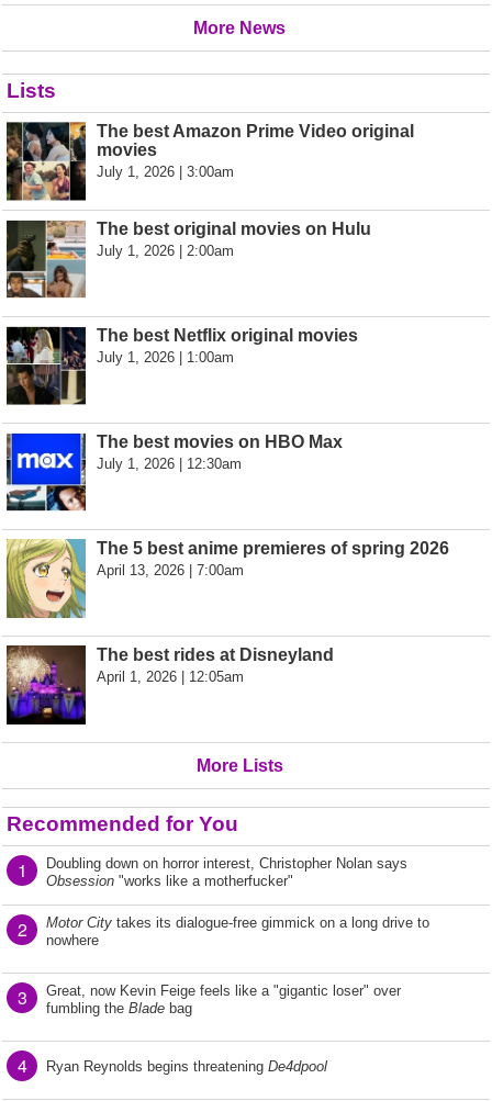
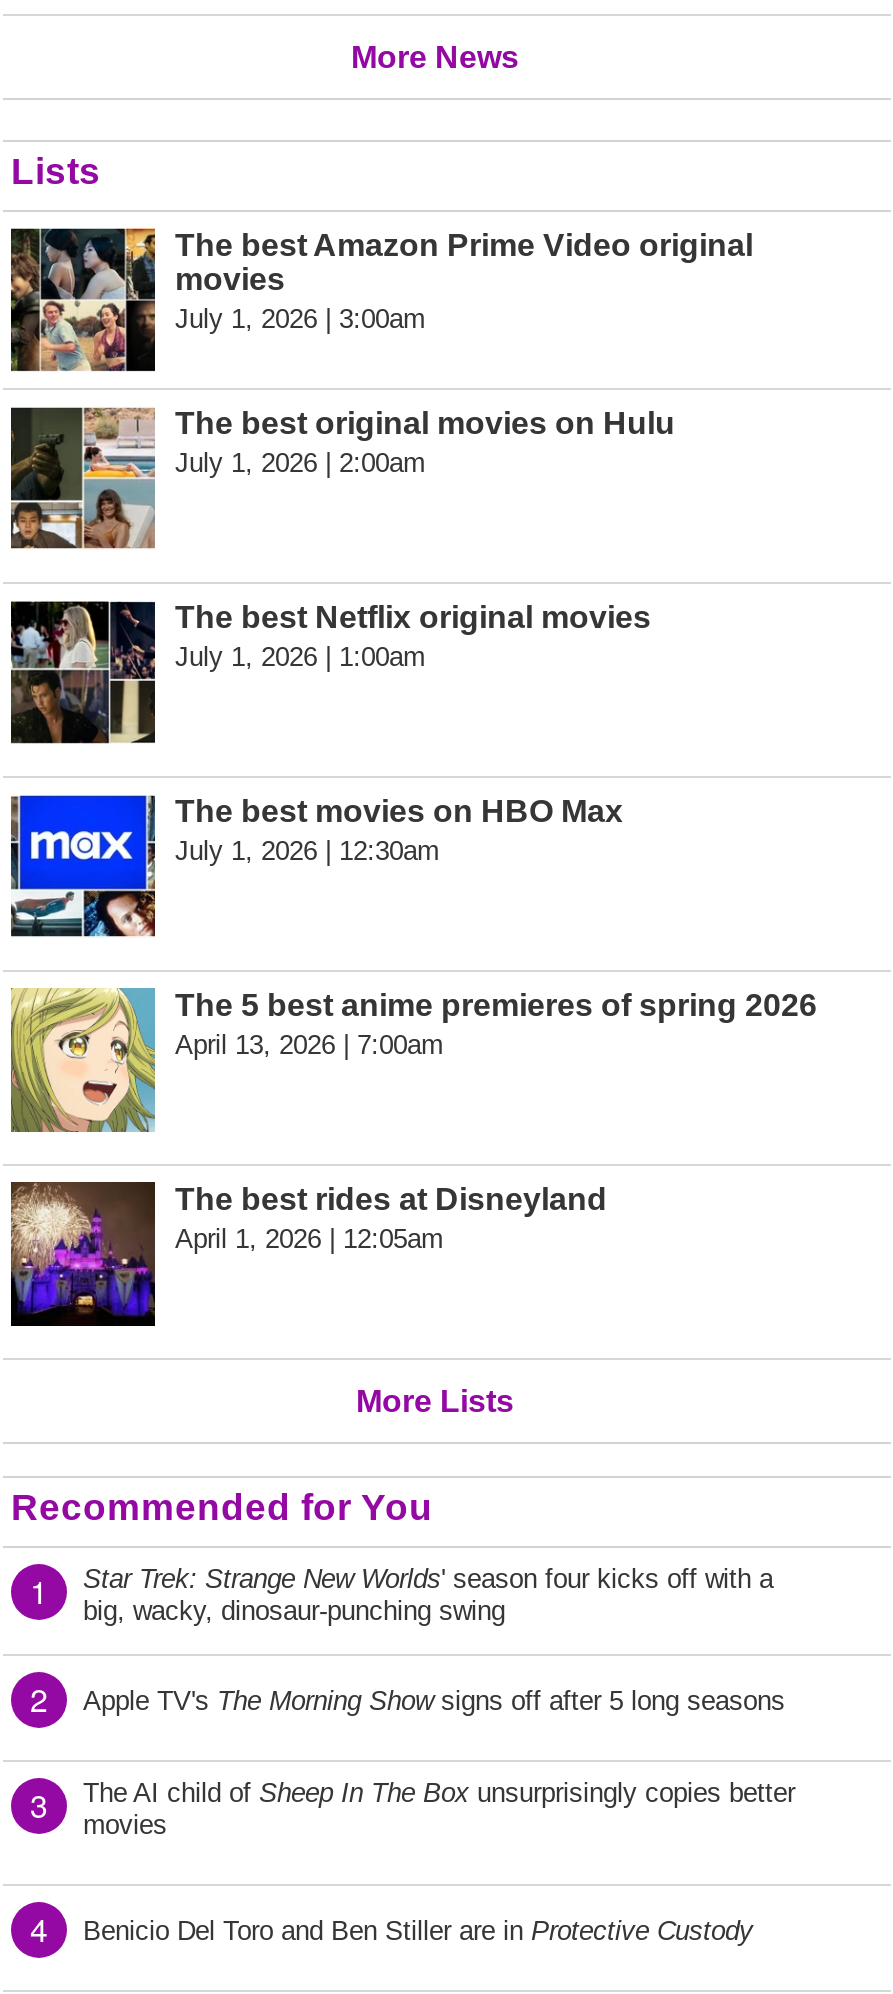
- Doubling down on horror interest, Christopher Nolan says
- Obsession "works like a motherfucker"
+ Star Trek: Strange New Worlds ' season four kicks off with a
+ big, wacky, dinosaur-punching swing

- Motor City takes its dialogue-free gimmick on a long drive to
- nowhere
+ Apple TV's The Morning Show signs off after 5 long seasons

- Great, now Kevin Feige feels like a "gigantic loser" over
- fumbling the Blade bag
+ The AI child of Sheep In The Box unsurprisingly copies better
+ movies

- Ryan Reynolds begins threatening De4dpool
+ Benicio Del Toro and Ben Stiller are in Protective Custody
